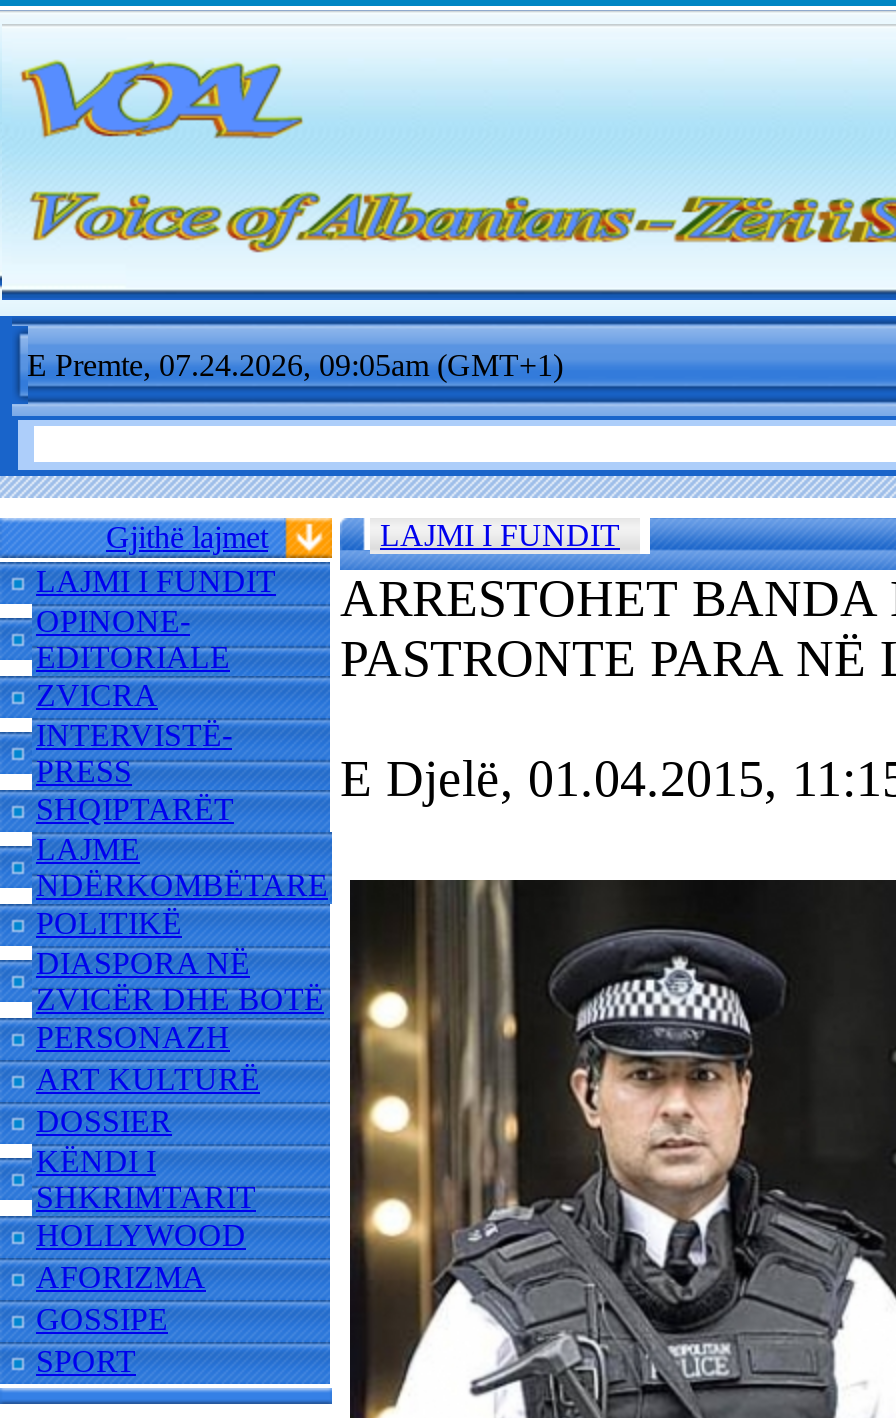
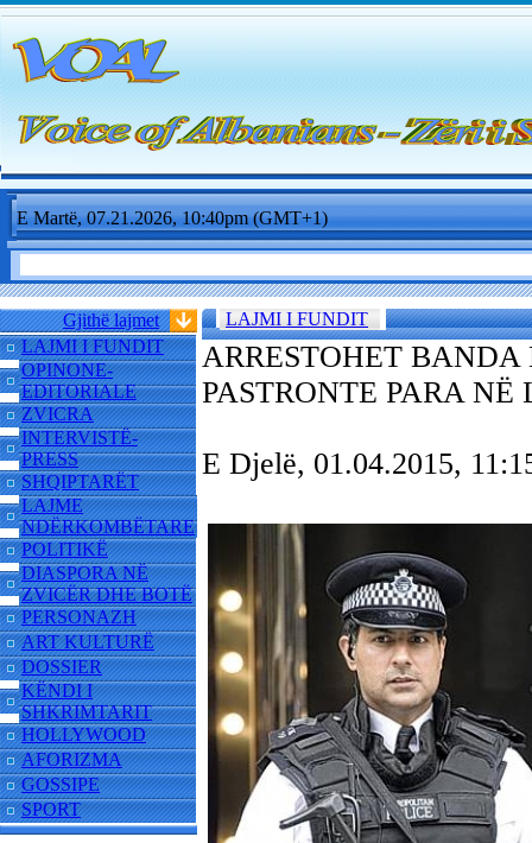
- E Premte, 07.24.2026, 09:05am (GMT+1)
+ E Martë, 07.21.2026, 10:40pm (GMT+1)
